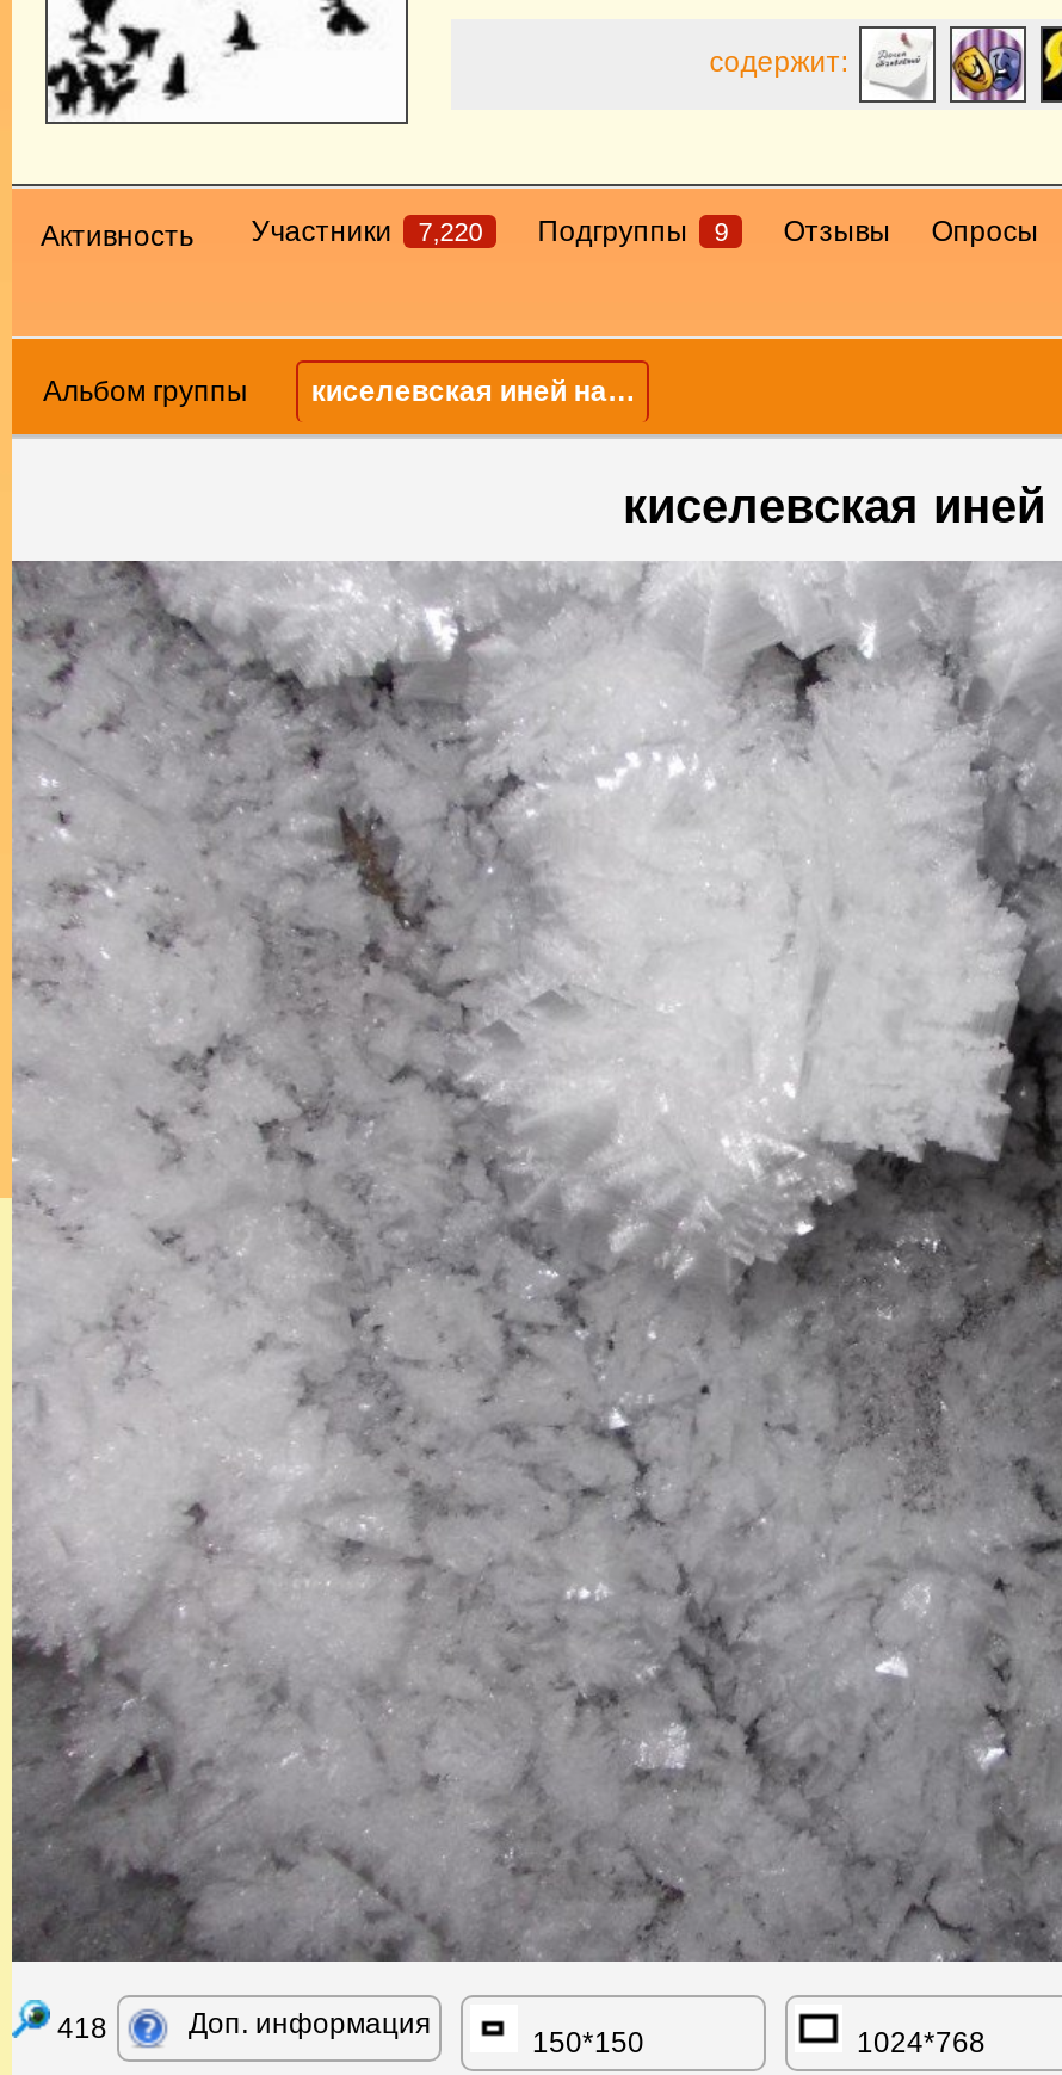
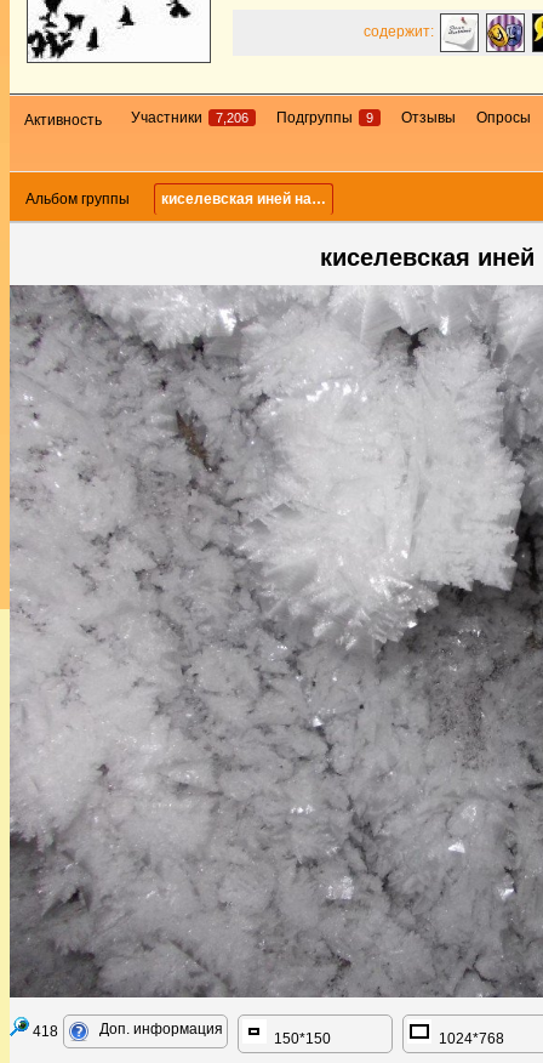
- Активность Участники 7,220 Подгруппы 9 Отзывы Опросы
+ Активность Участники 7,206 Подгруппы 9 Отзывы Опросы
